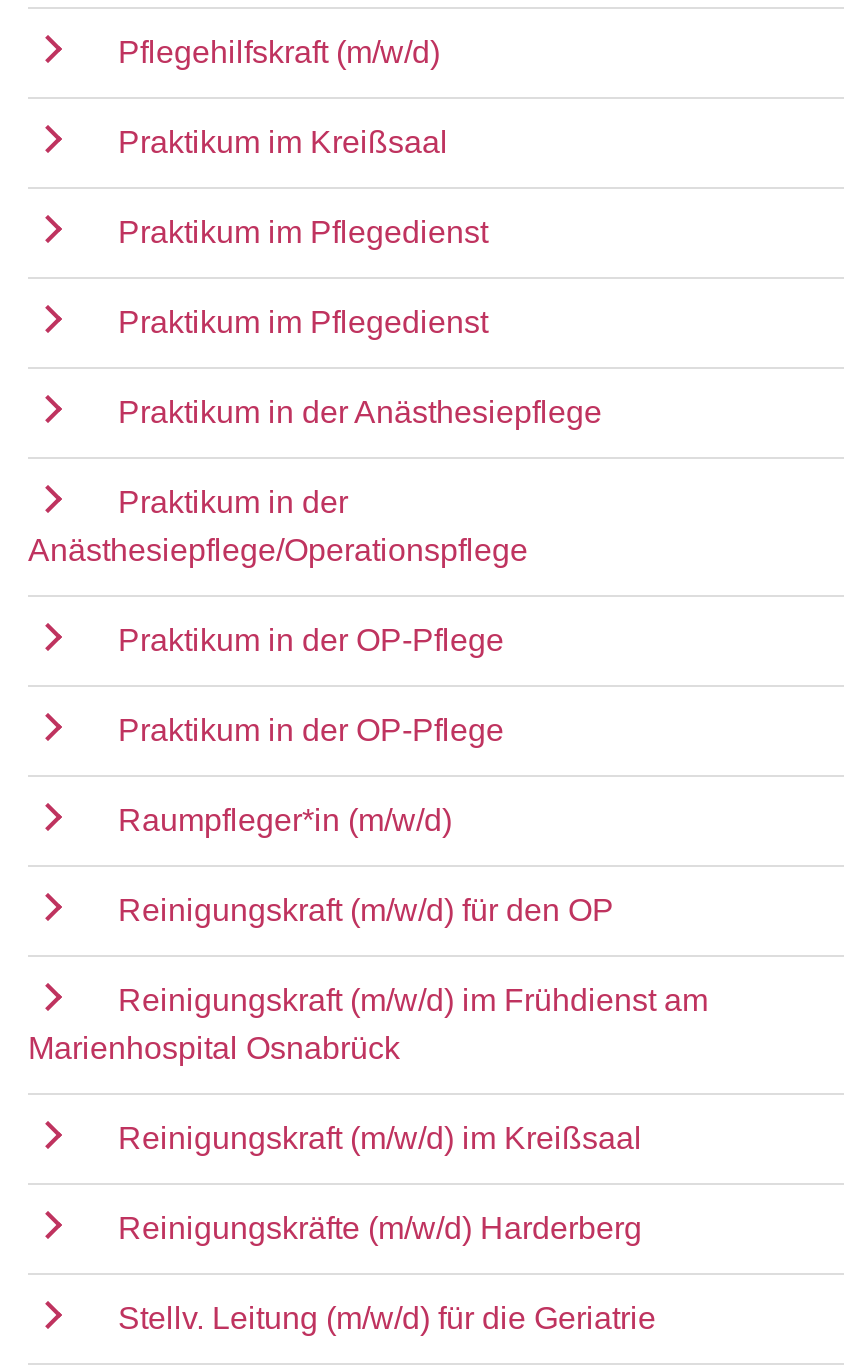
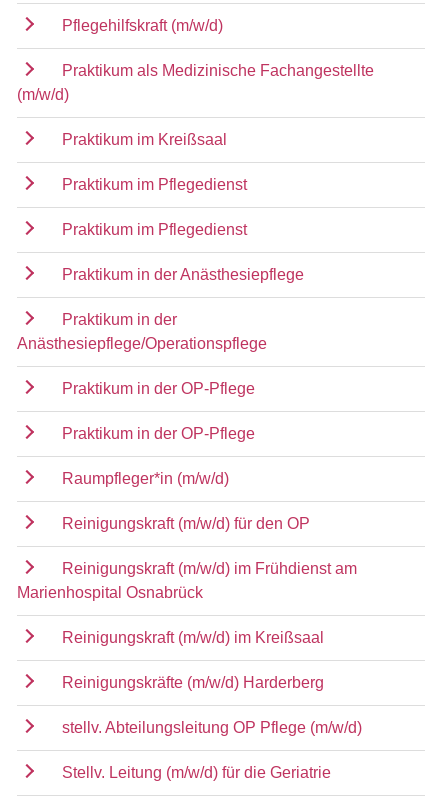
+ Praktikum als Medizinische Fachangestellte
+ (m/w/d)

+ stellv. Abteilungsleitung OP Pflege (m/w/d)
